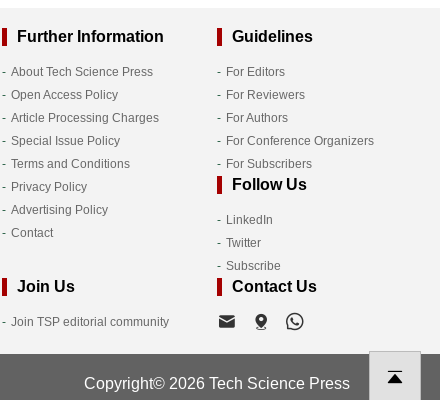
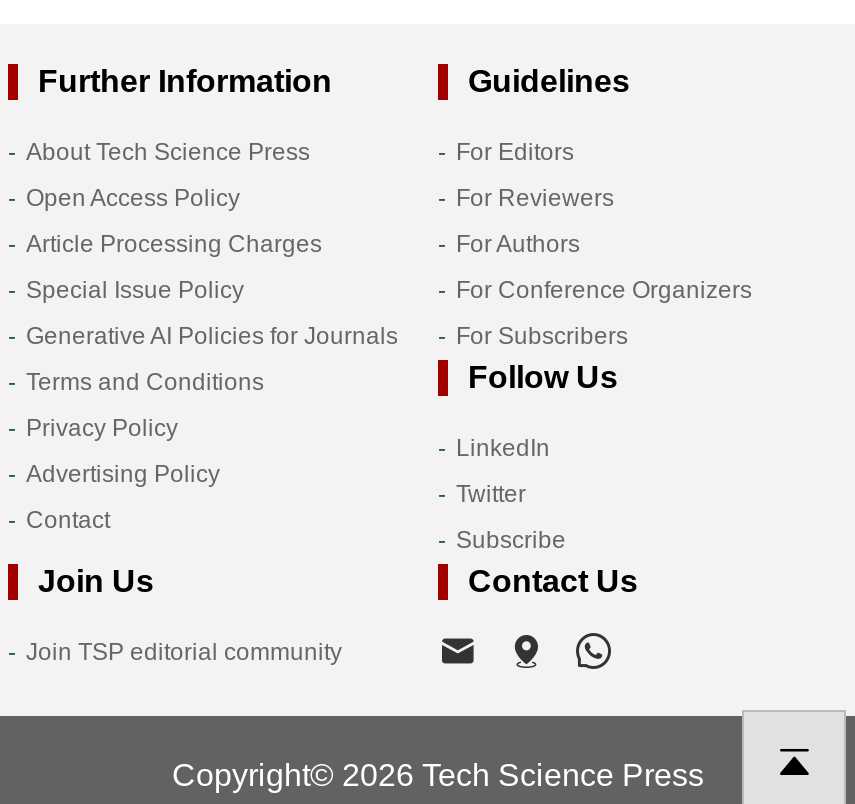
moved down: Terms and Conditions | Privacy Policy | Advertising Policy | Contact

+ Generative AI Policies for Journals
